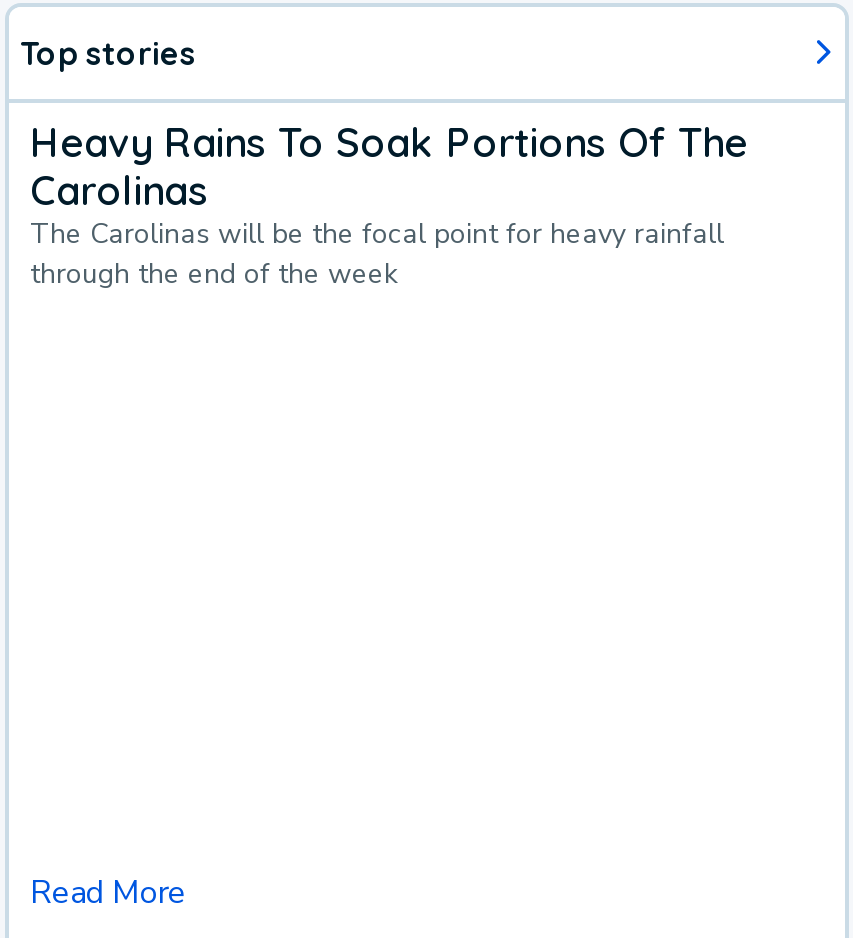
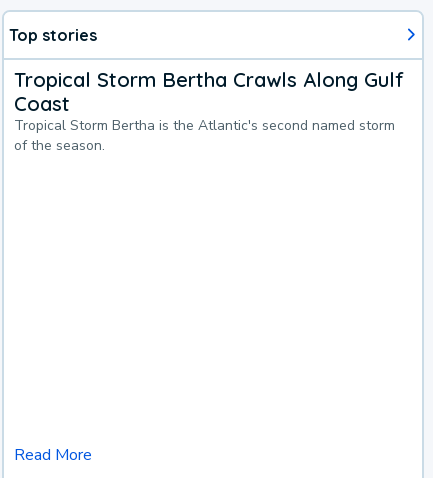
- Heavy Rains To Soak Portions Of The
- Carolinas
- The Carolinas will be the focal point for heavy rainfall
- through the end of the week
+ Tropical Storm Bertha Crawls Along Gulf
+ Coast
+ Tropical Storm Bertha is the Atlantic's second named storm
+ of the season.
